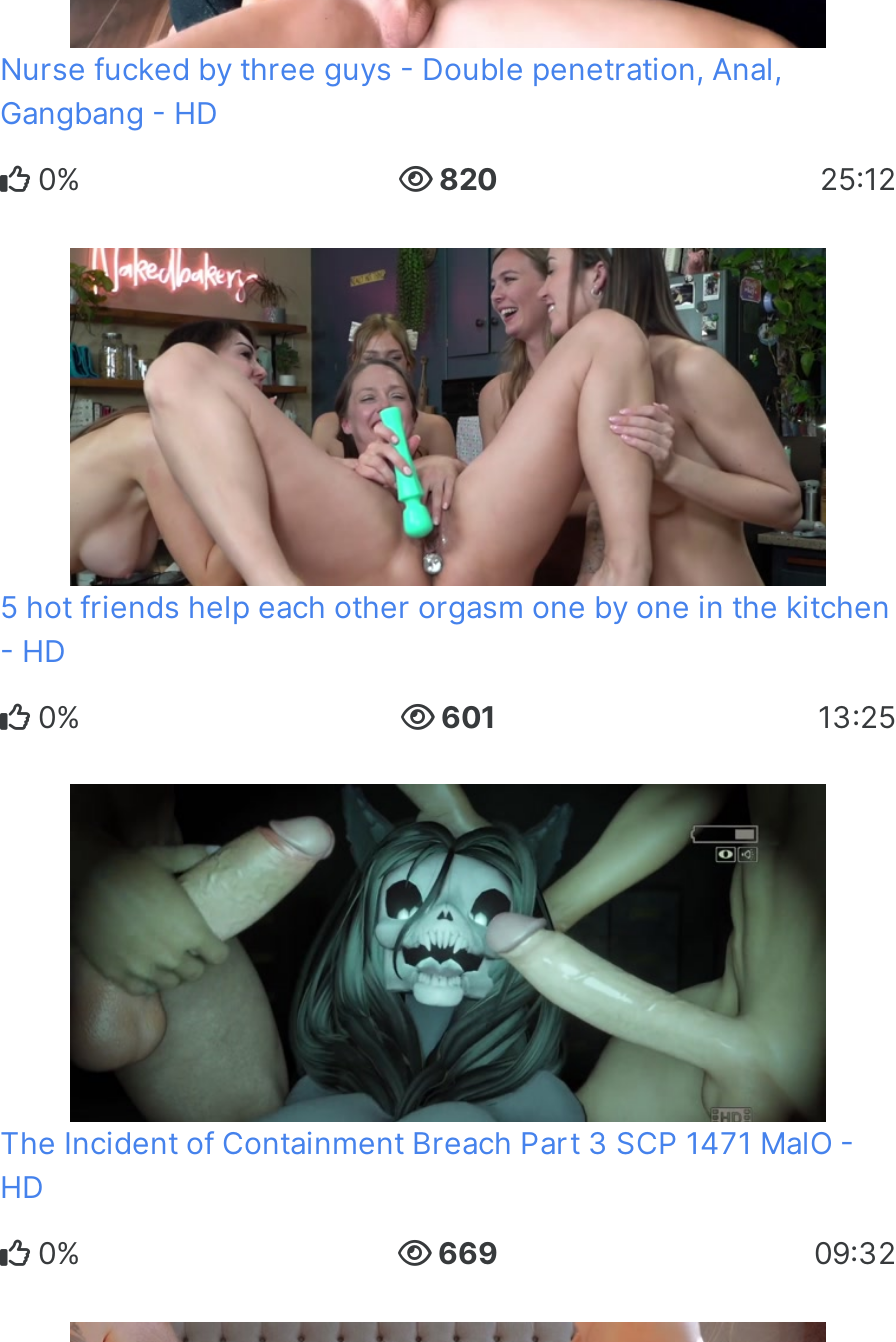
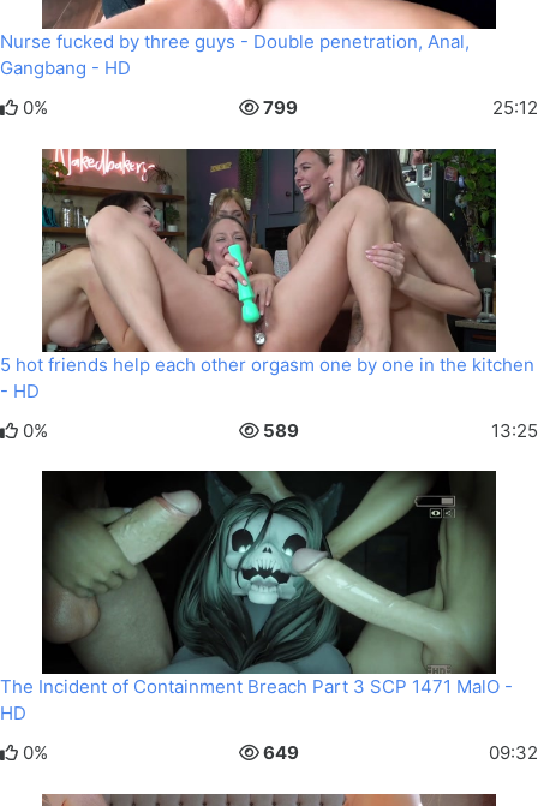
- 820
+ 799

- 601
+ 589

- 669
+ 649
